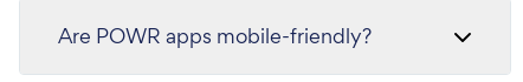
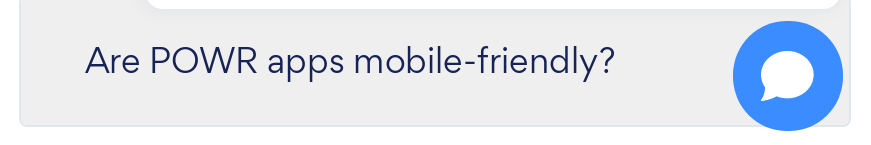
+ [image]
